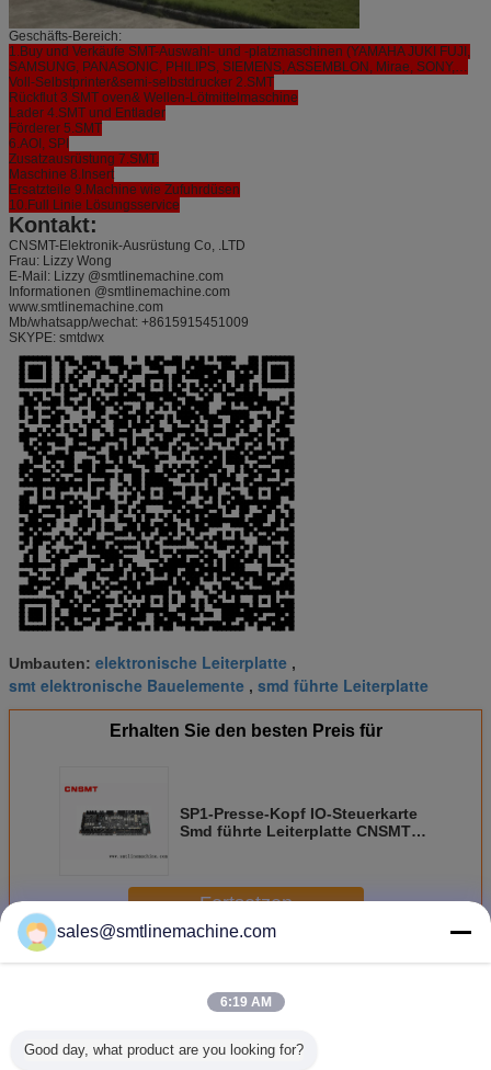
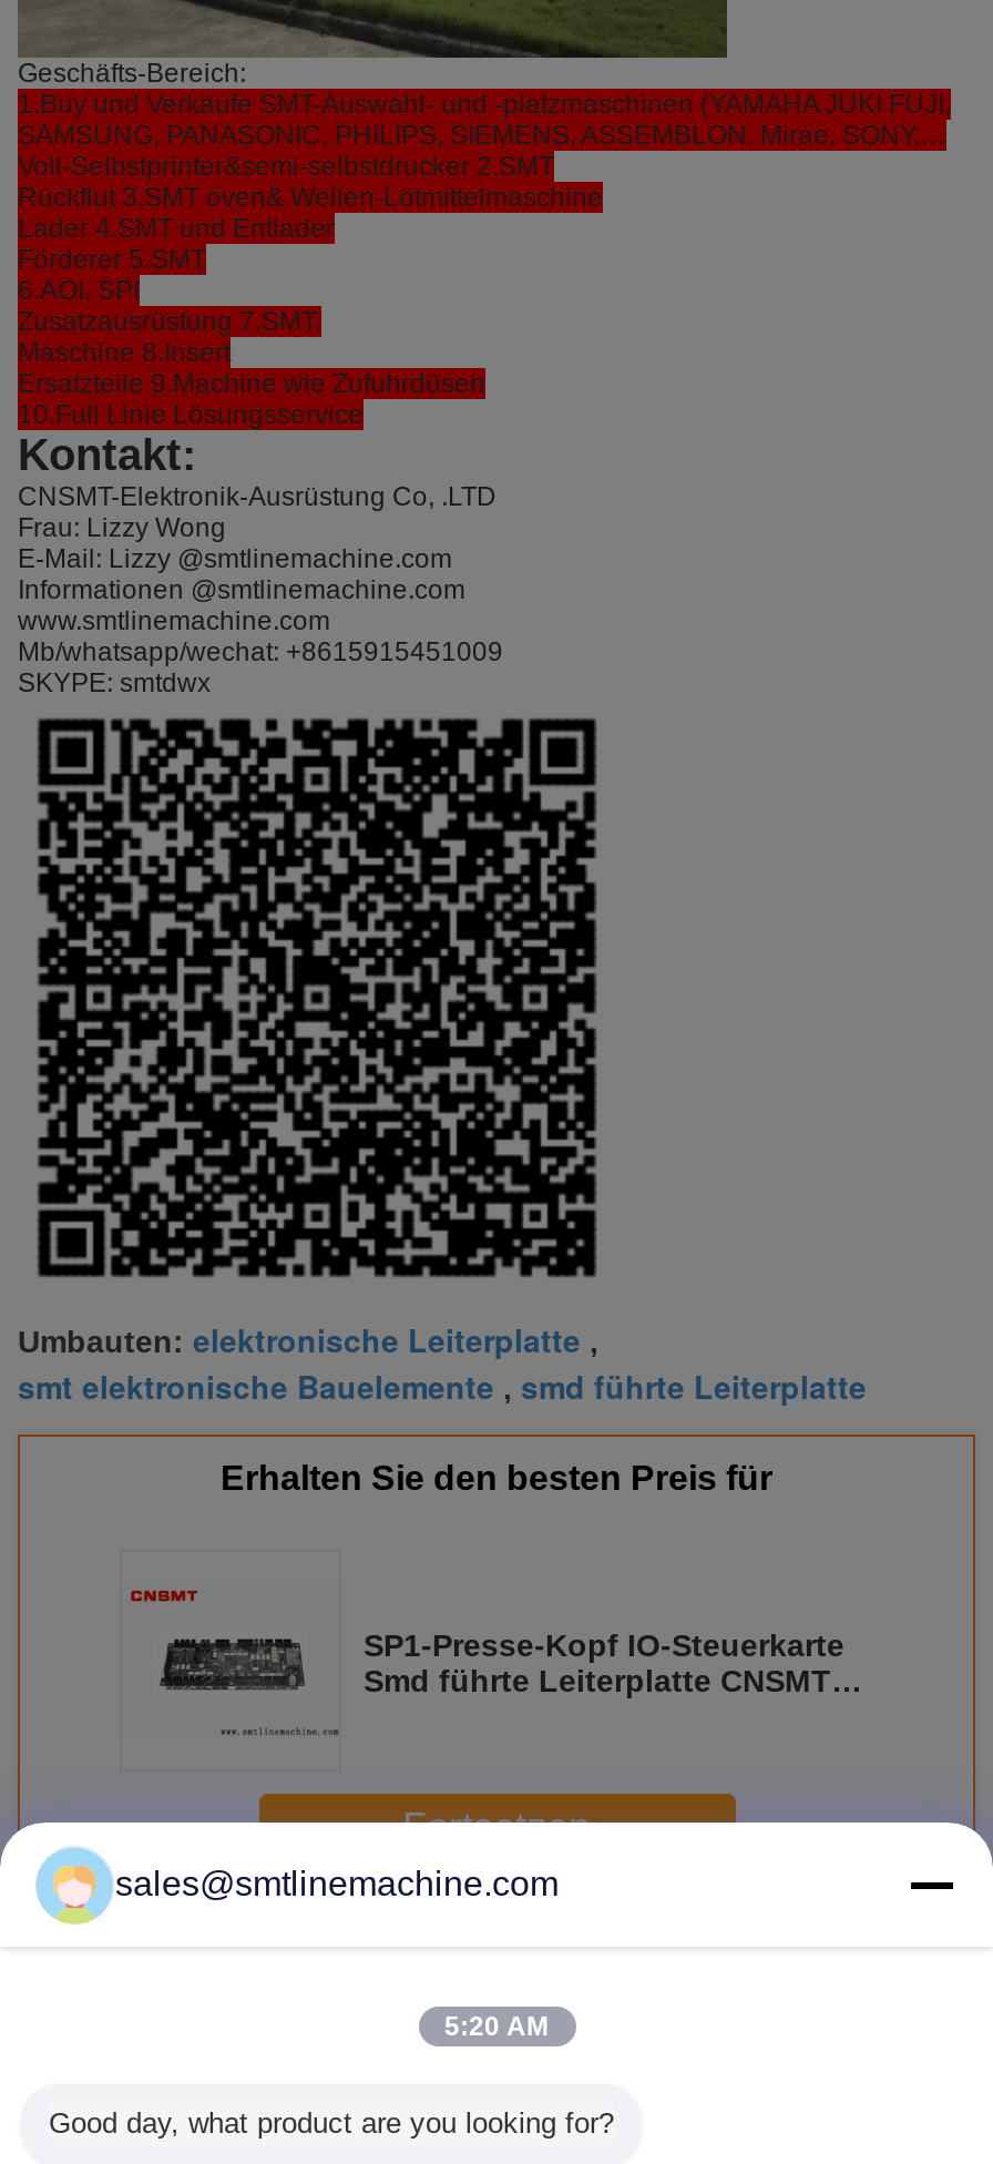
- 6:19 AM
+ 5:20 AM
